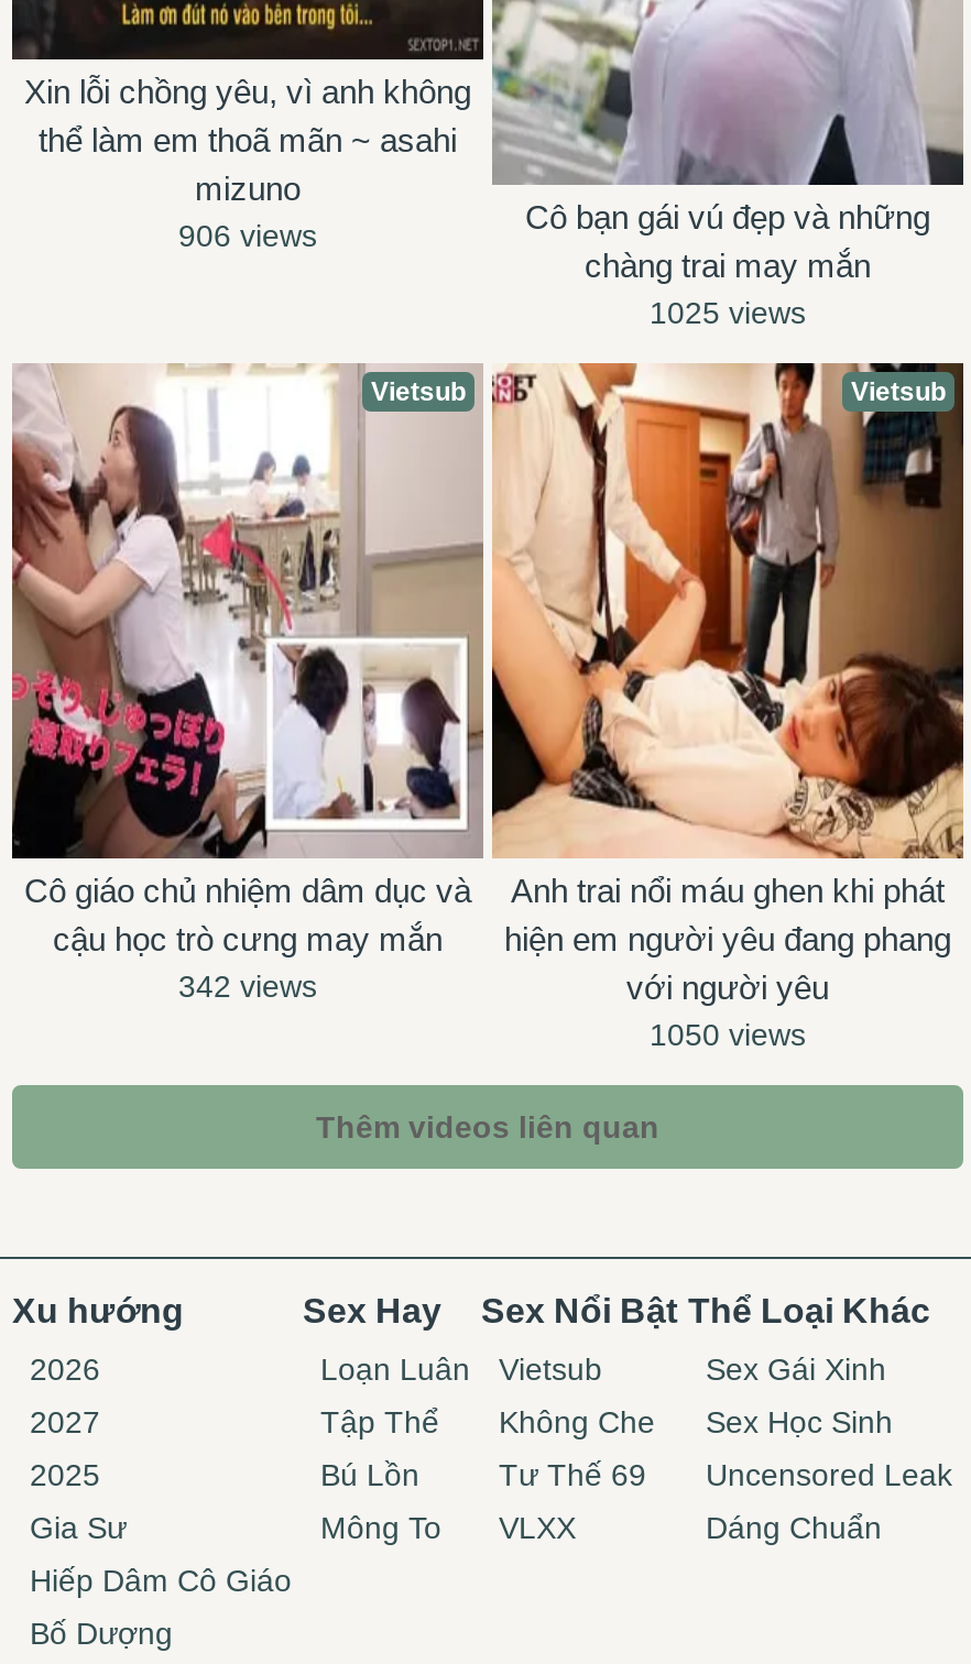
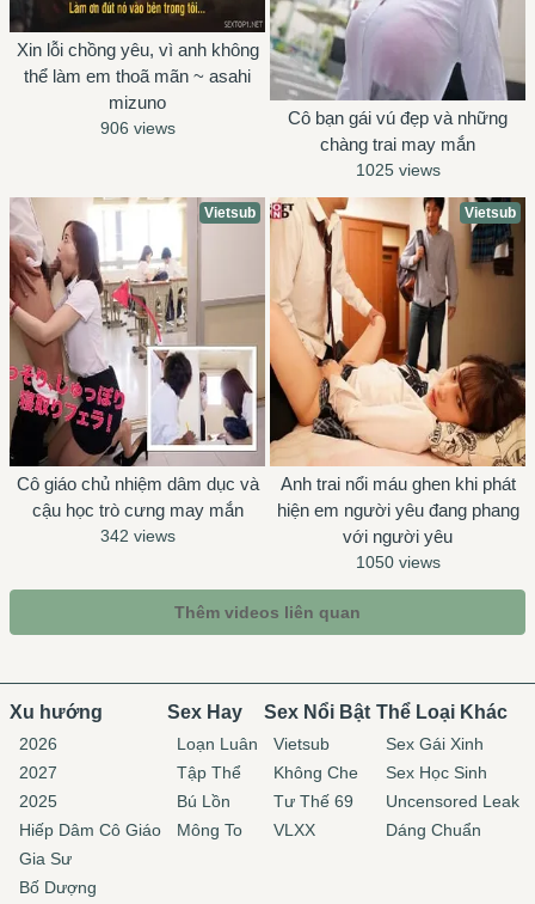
moved down: Gia Sư

moved up: Hiếp Dâm Cô Giáo
